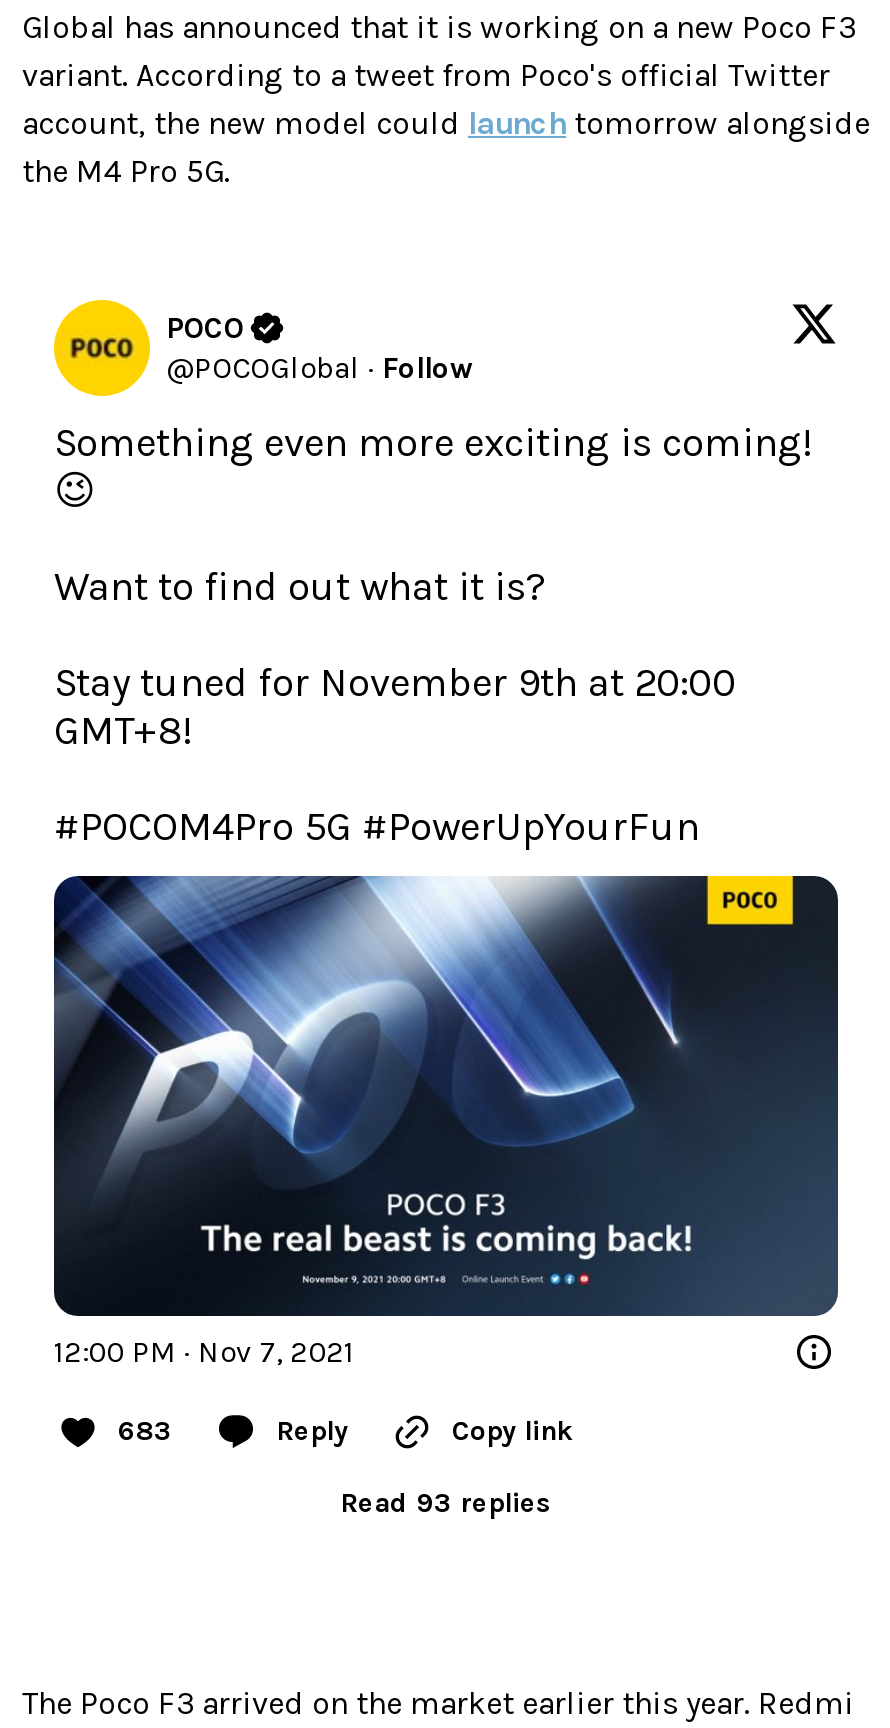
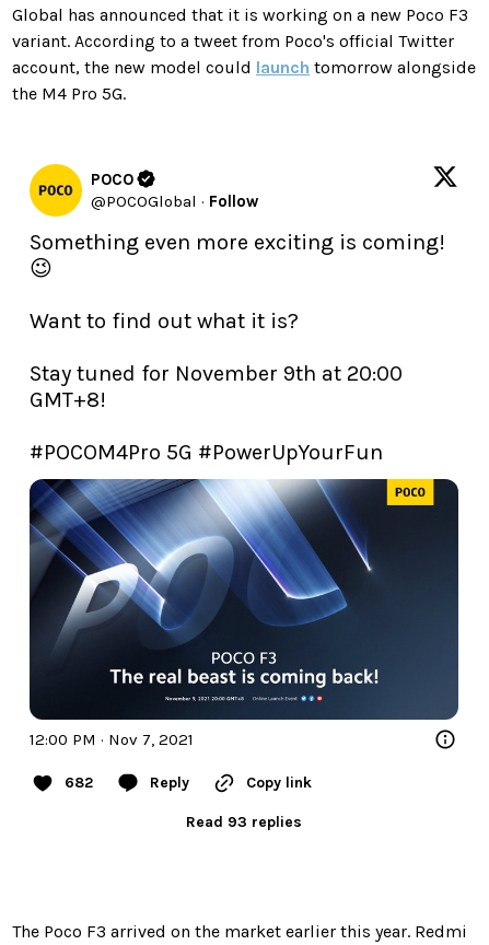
- 683
+ 682
